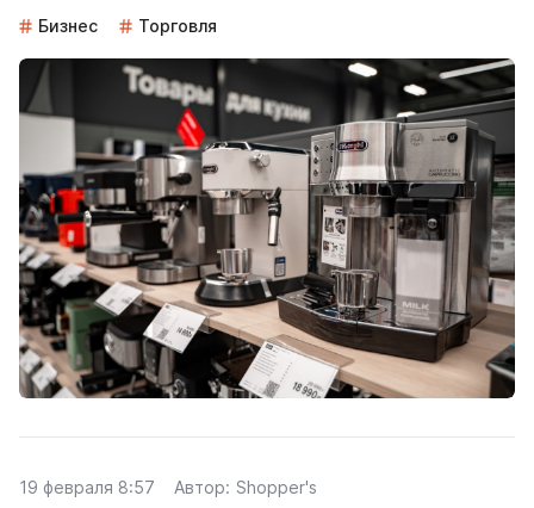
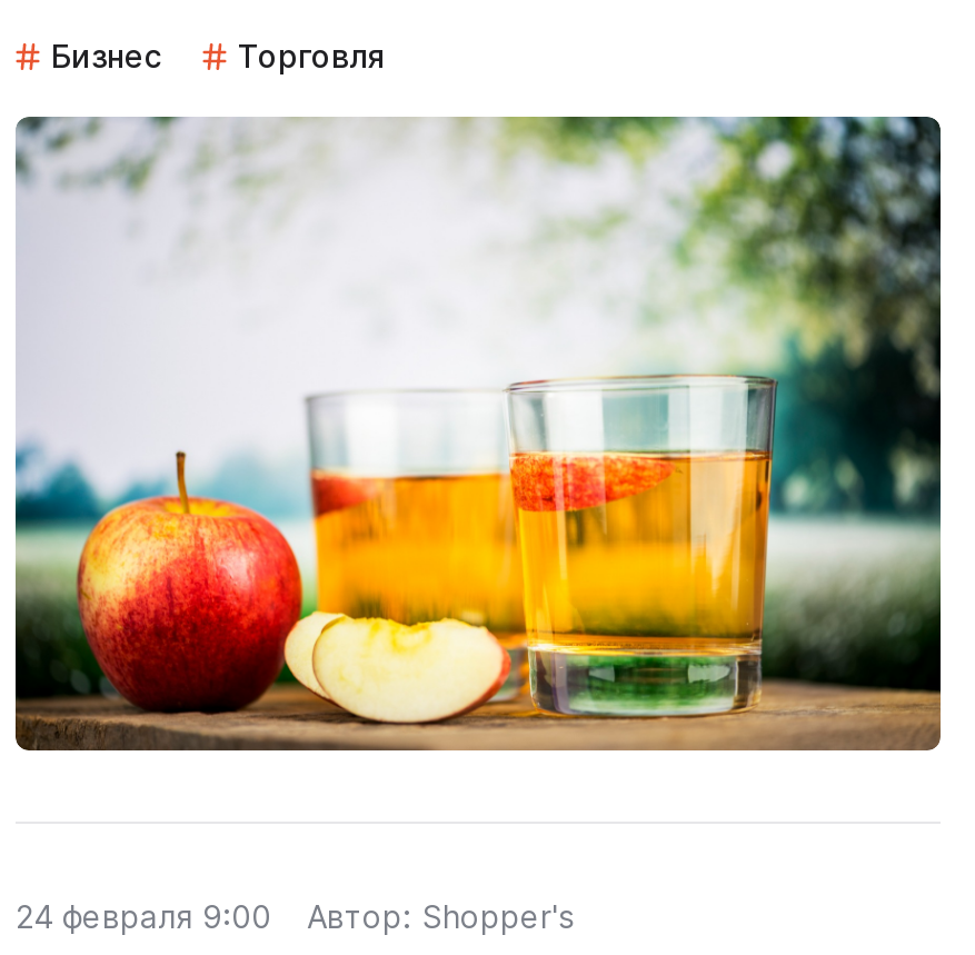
- [image]
+ [image]

- 19 февраля 8:57 Автор: Shopper's
+ 24 февраля 9:00 Автор: Shopper's
